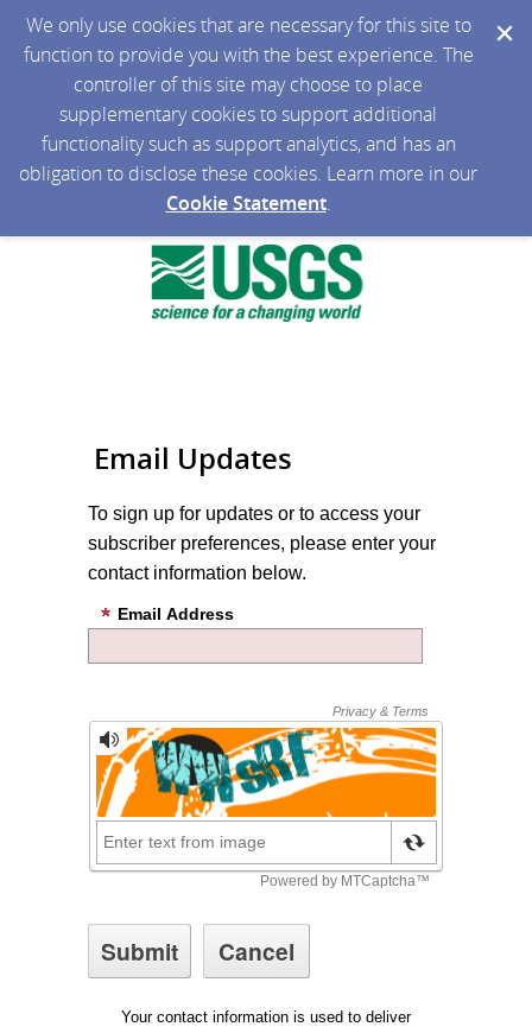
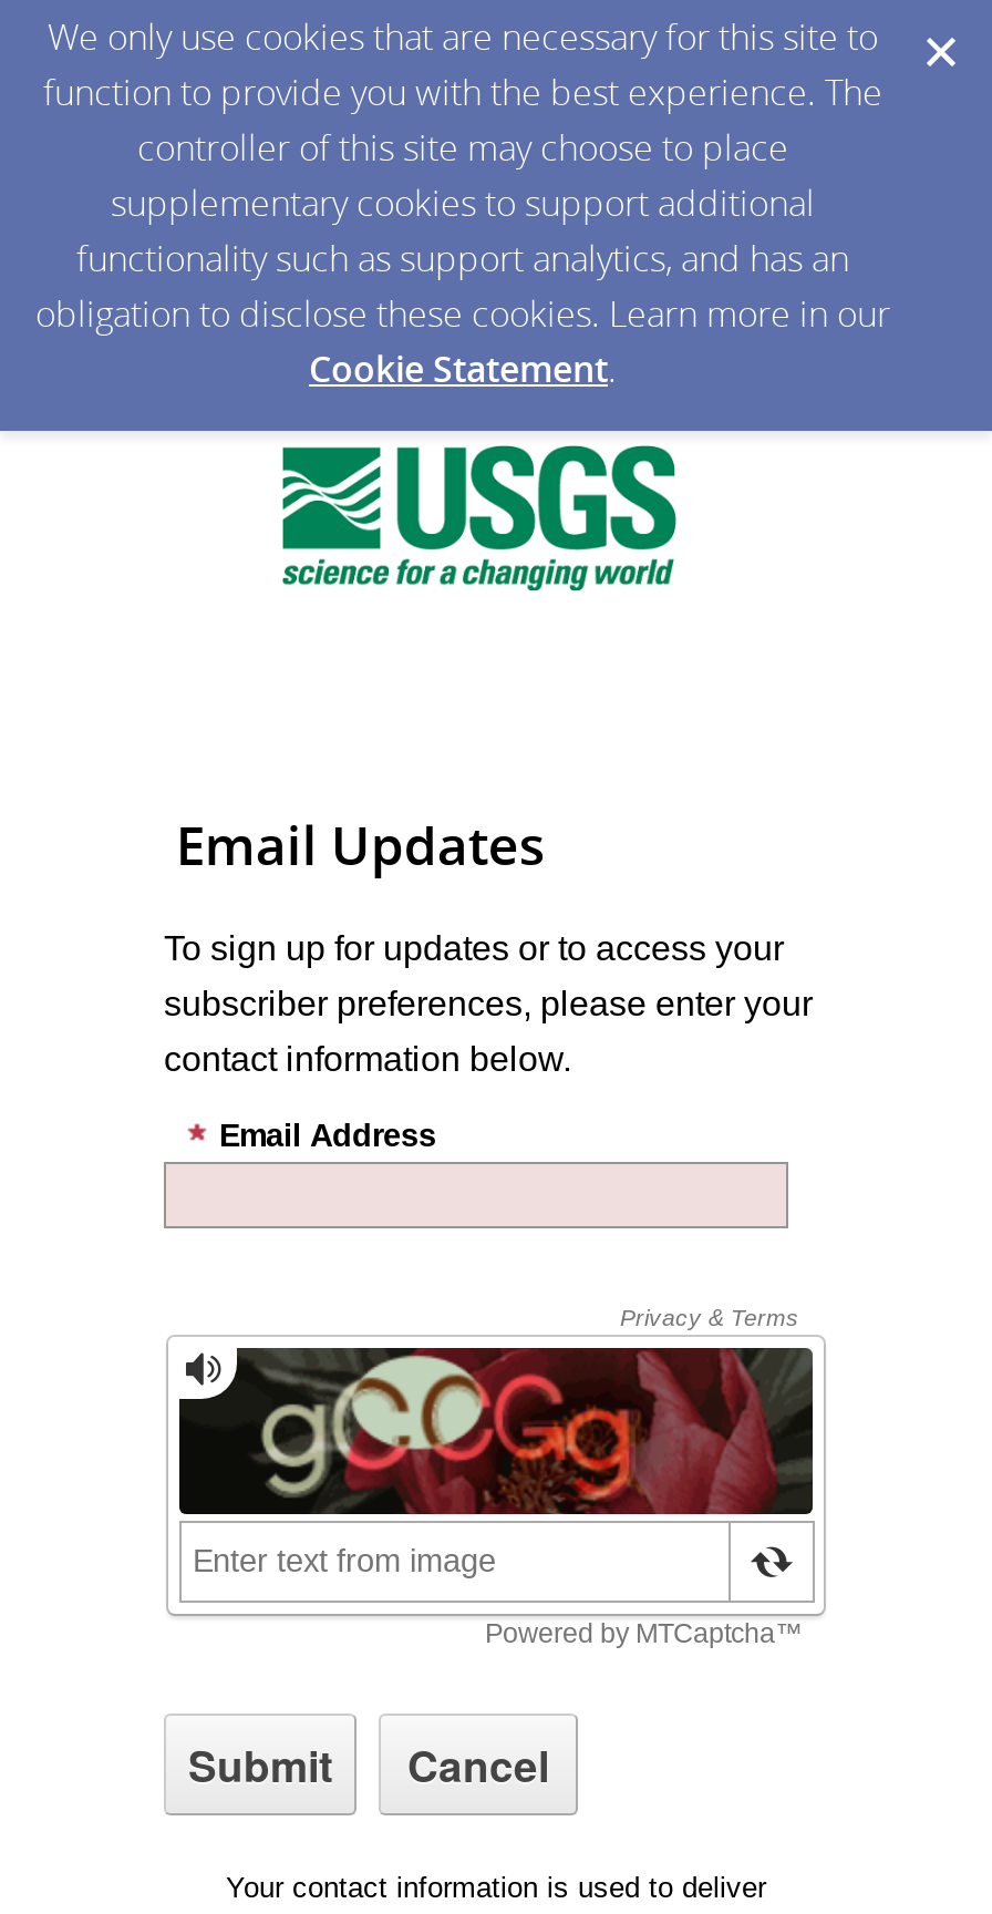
- [image]
+ [image]
